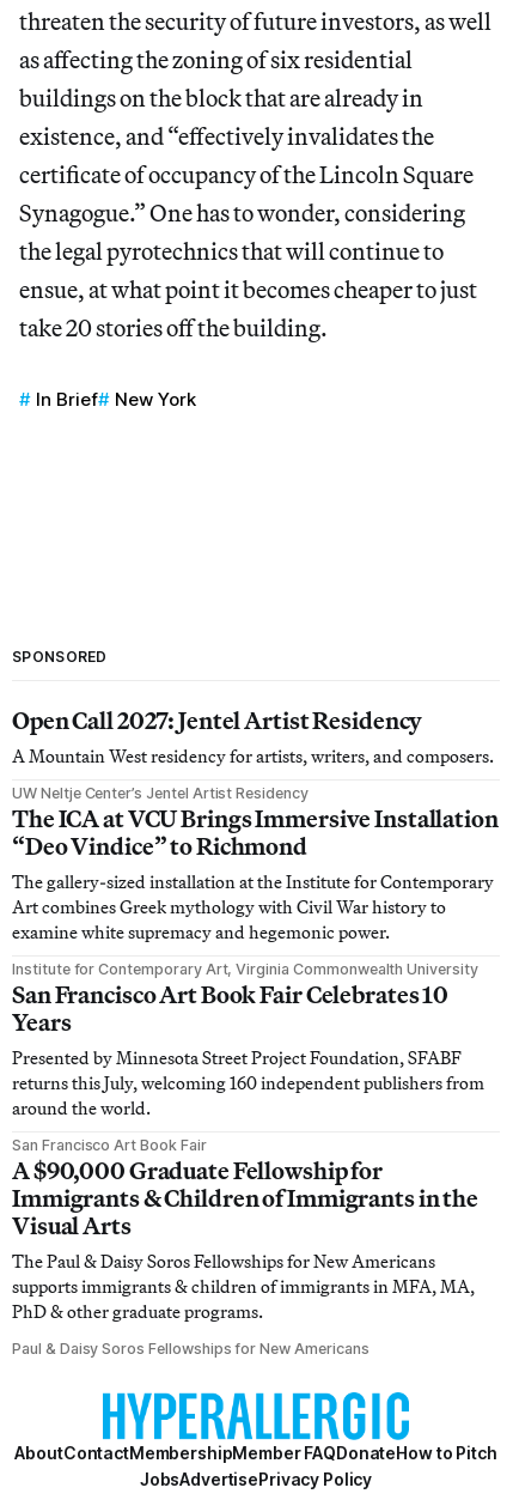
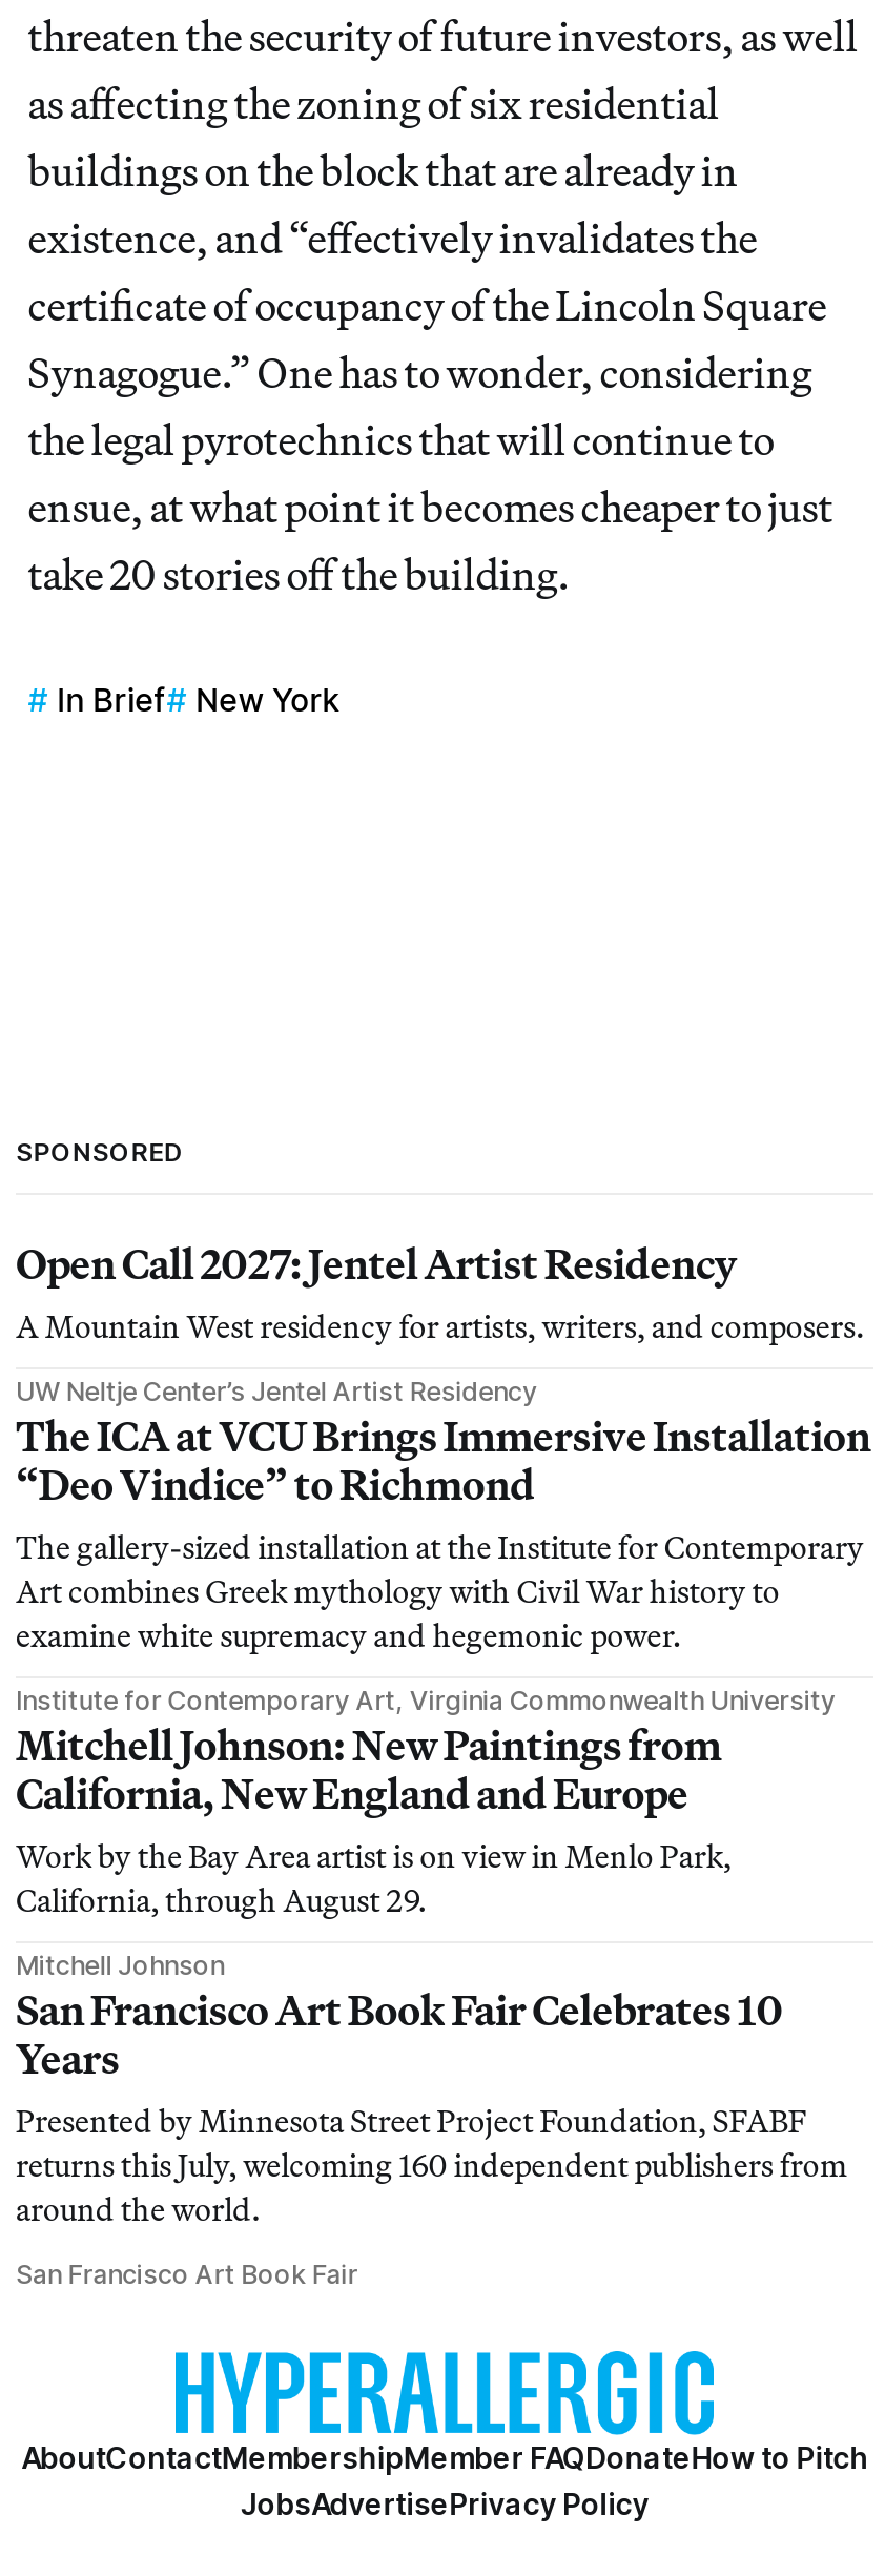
+ Mitchell Johnson: New Paintings from
+ California, New England and Europe
+ Work by the Bay Area artist is on view in Menlo Park,
+ California, through August 29.
+ Mitchell Johnson

moved down: San Francisco Art Book Fair Celebrates 10 | Years | Presented by Minnesota Street Project Foundation, SFABF | returns this July, welcoming 160 independent publishers from | around the world. | San Francisco Art Book Fair

- A $90,000 Graduate Fellowship for
- Immigrants & Children of Immigrants in the
- Visual Arts
- The Paul & Daisy Soros Fellowships for New Americans
- supports immigrants & children of immigrants in MFA, MA,
- PhD & other graduate programs.
- Paul & Daisy Soros Fellowships for New Americans
